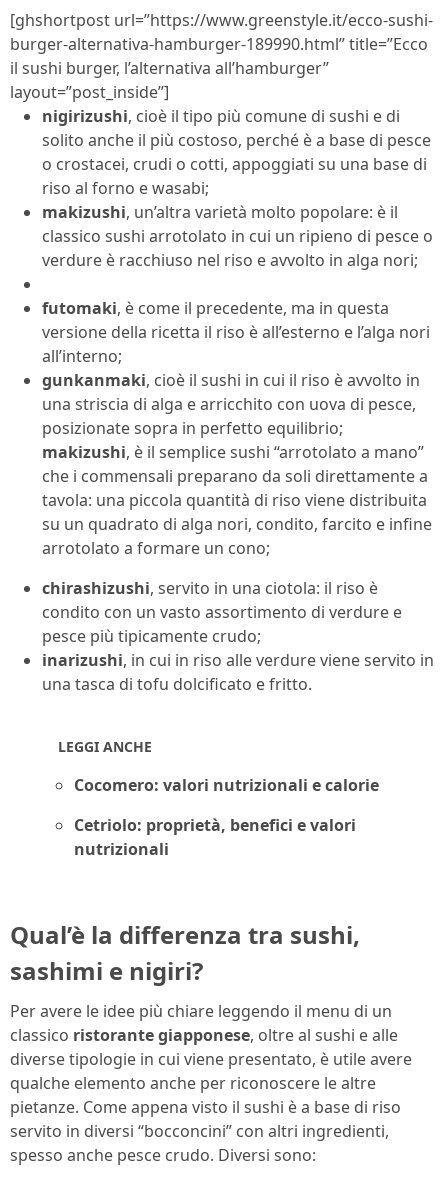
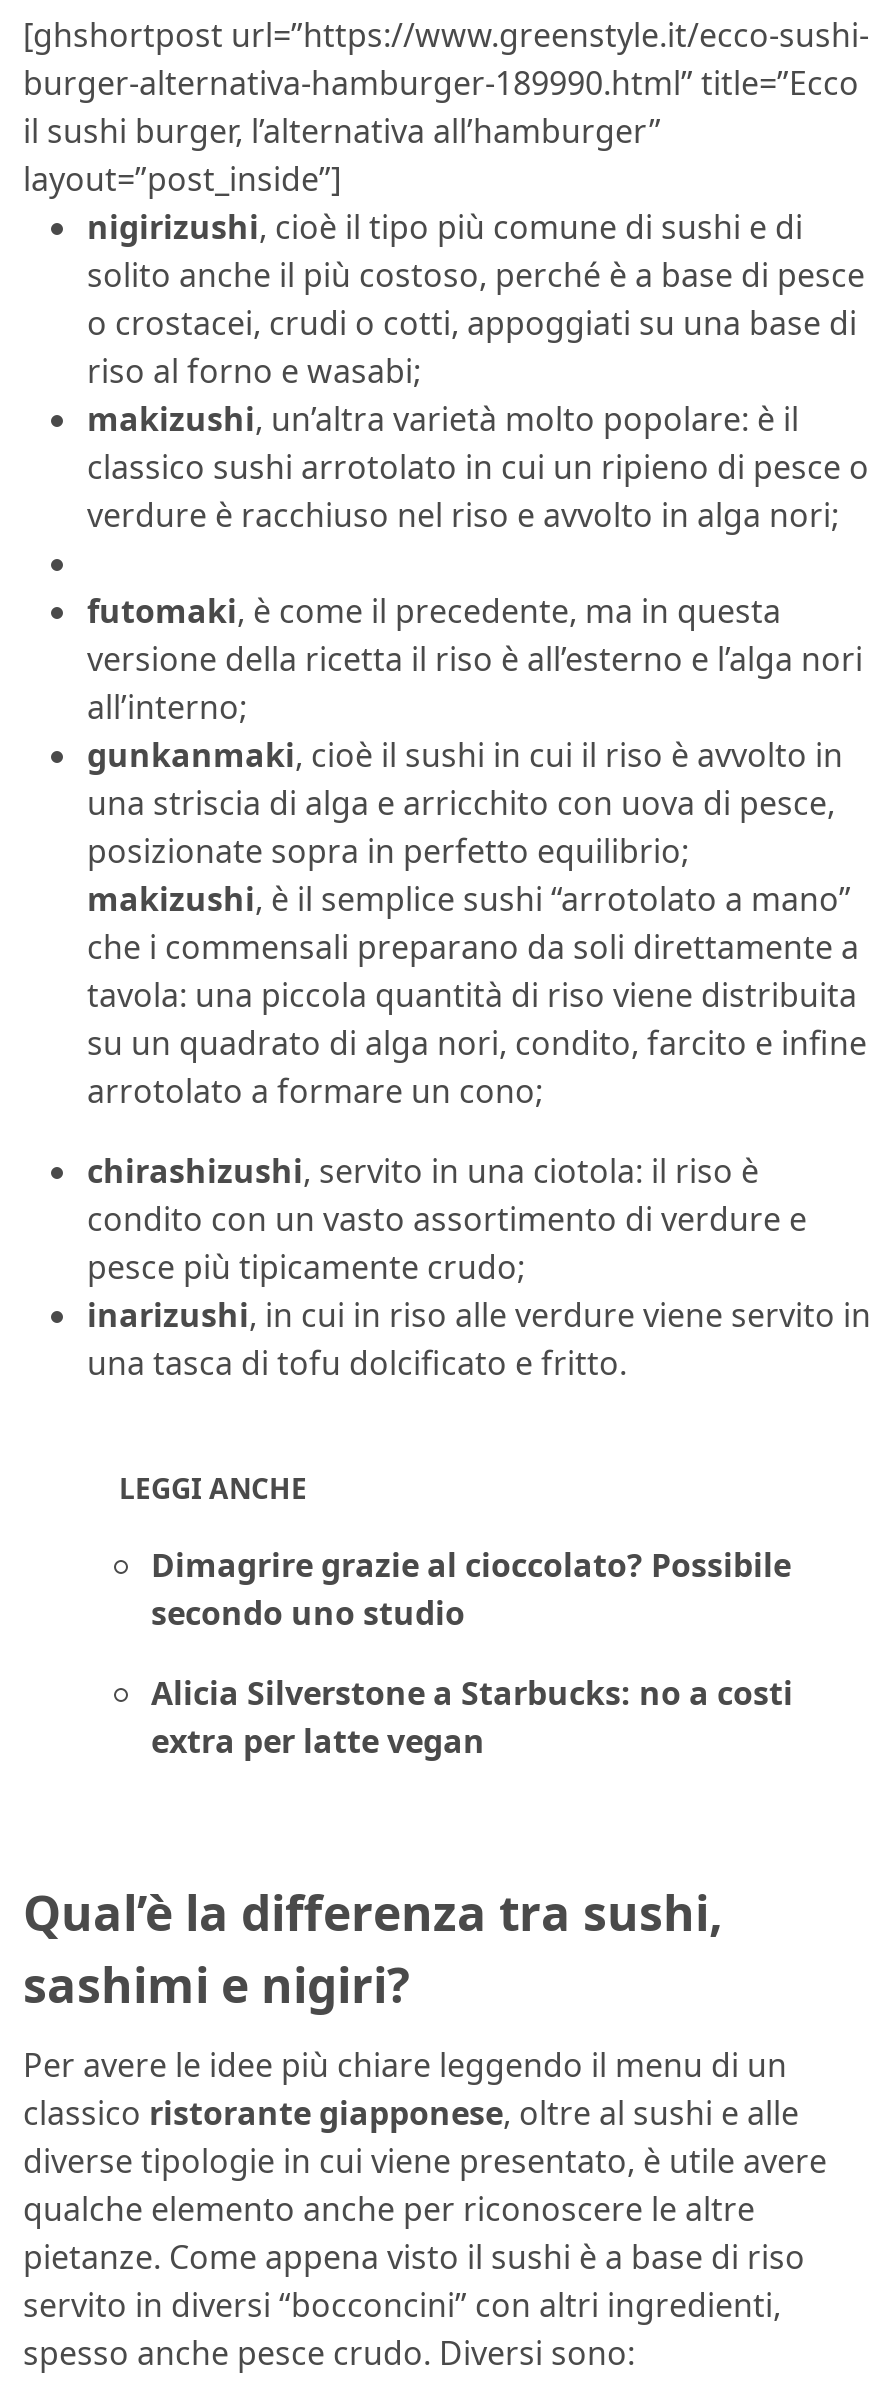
- Cocomero: valori nutrizionali e calorie
+ Dimagrire grazie al cioccolato? Possibile
+ secondo uno studio

- Cetriolo: proprietà, benefici e valori
- nutrizionali
+ Alicia Silverstone a Starbucks: no a costi
+ extra per latte vegan
